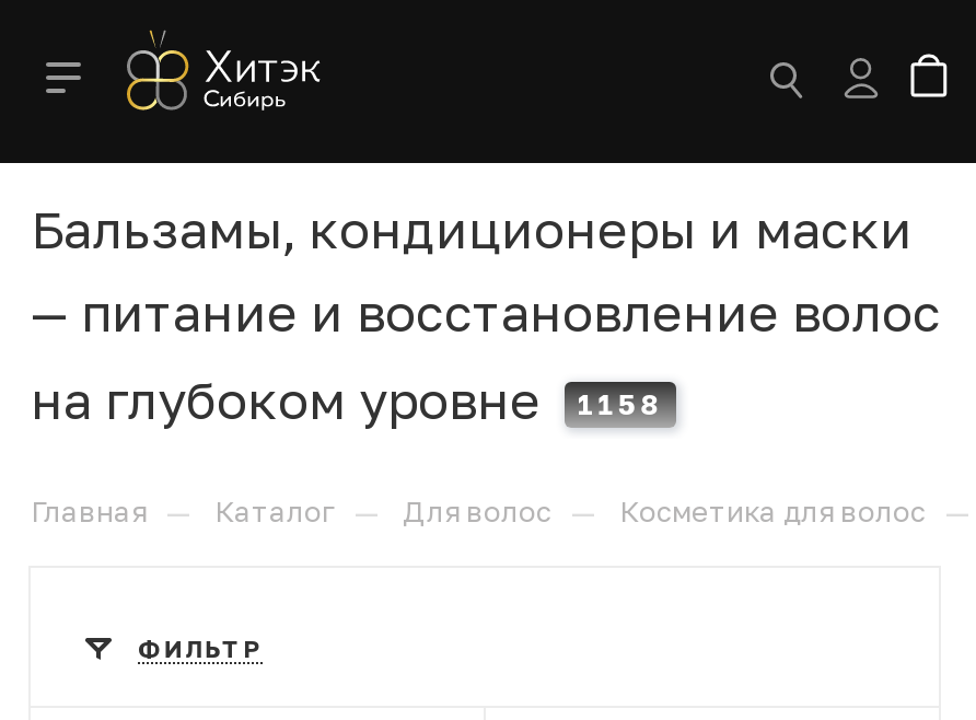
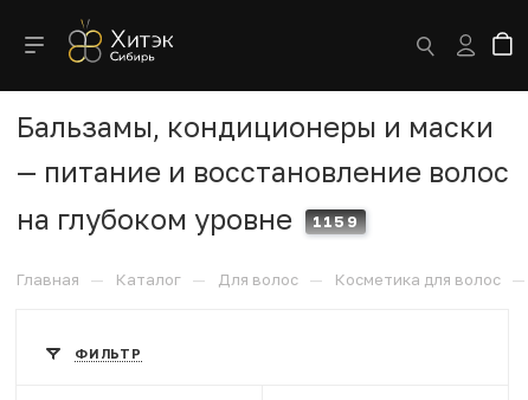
- на глубоком уровне 1158
+ на глубоком уровне 1159
